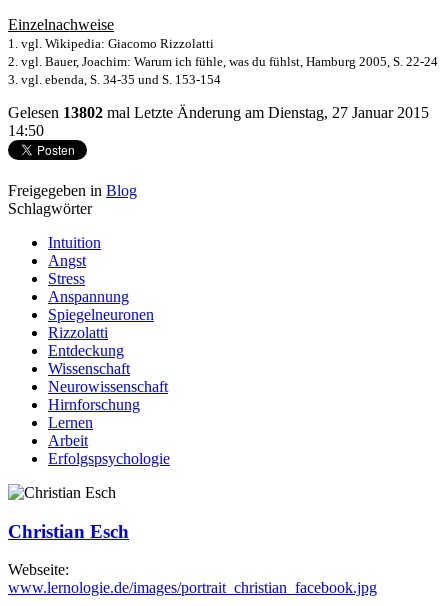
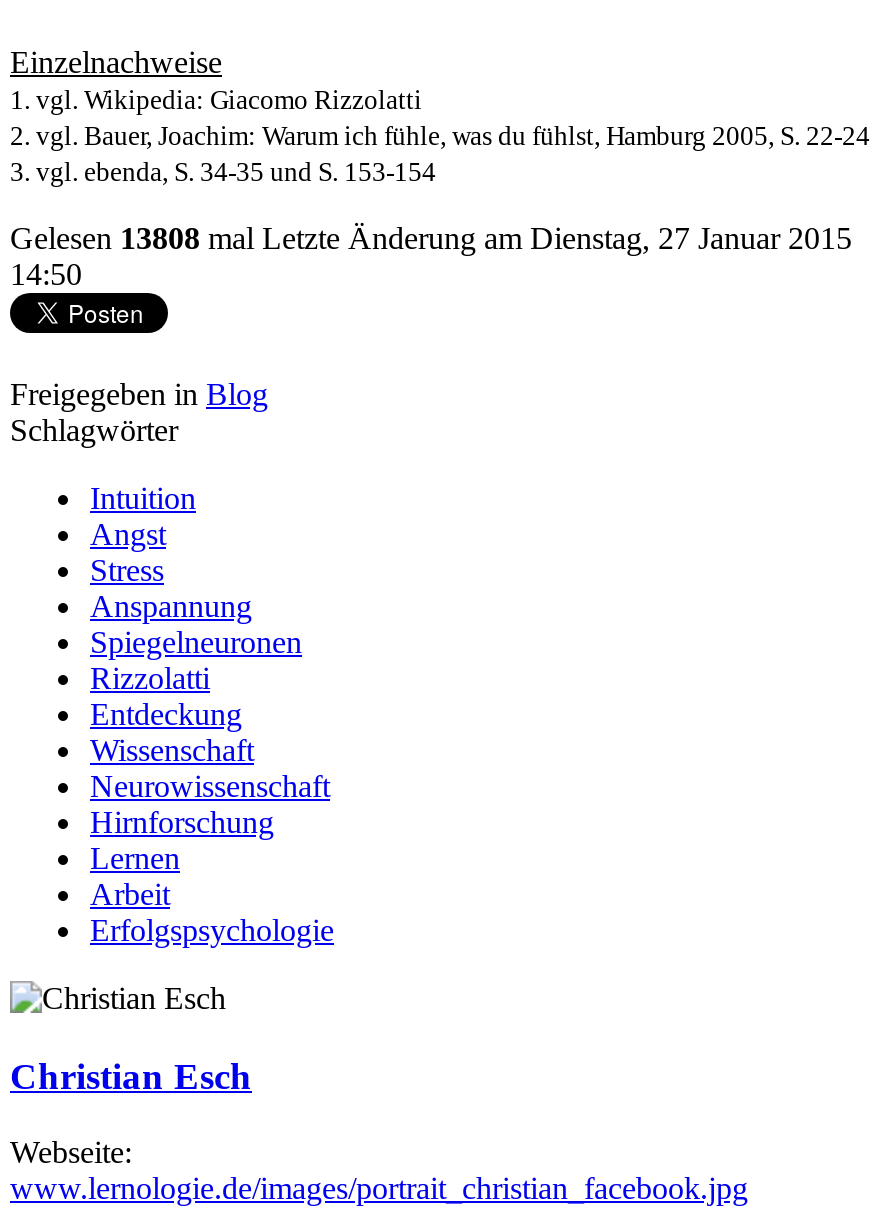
- Gelesen 13802 mal Letzte Änderung am Dienstag, 27 Januar 2015
+ Gelesen 13808 mal Letzte Änderung am Dienstag, 27 Januar 2015
